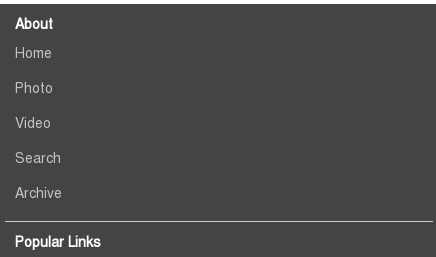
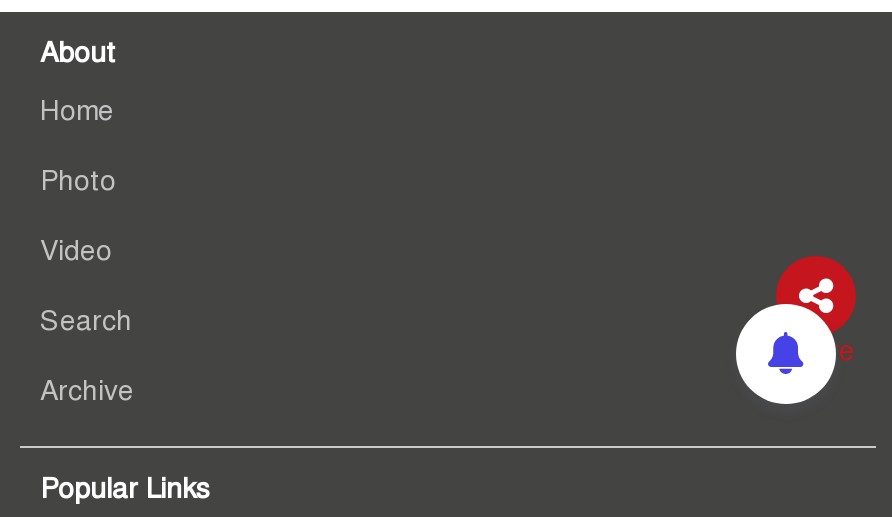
+ [image]
